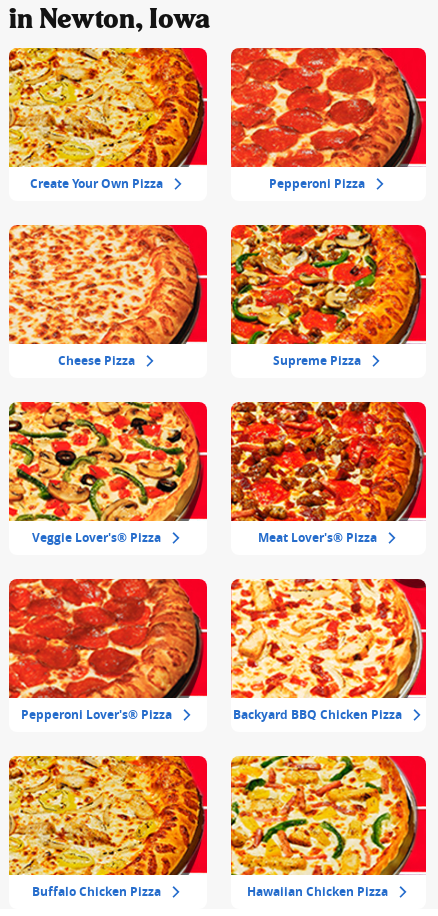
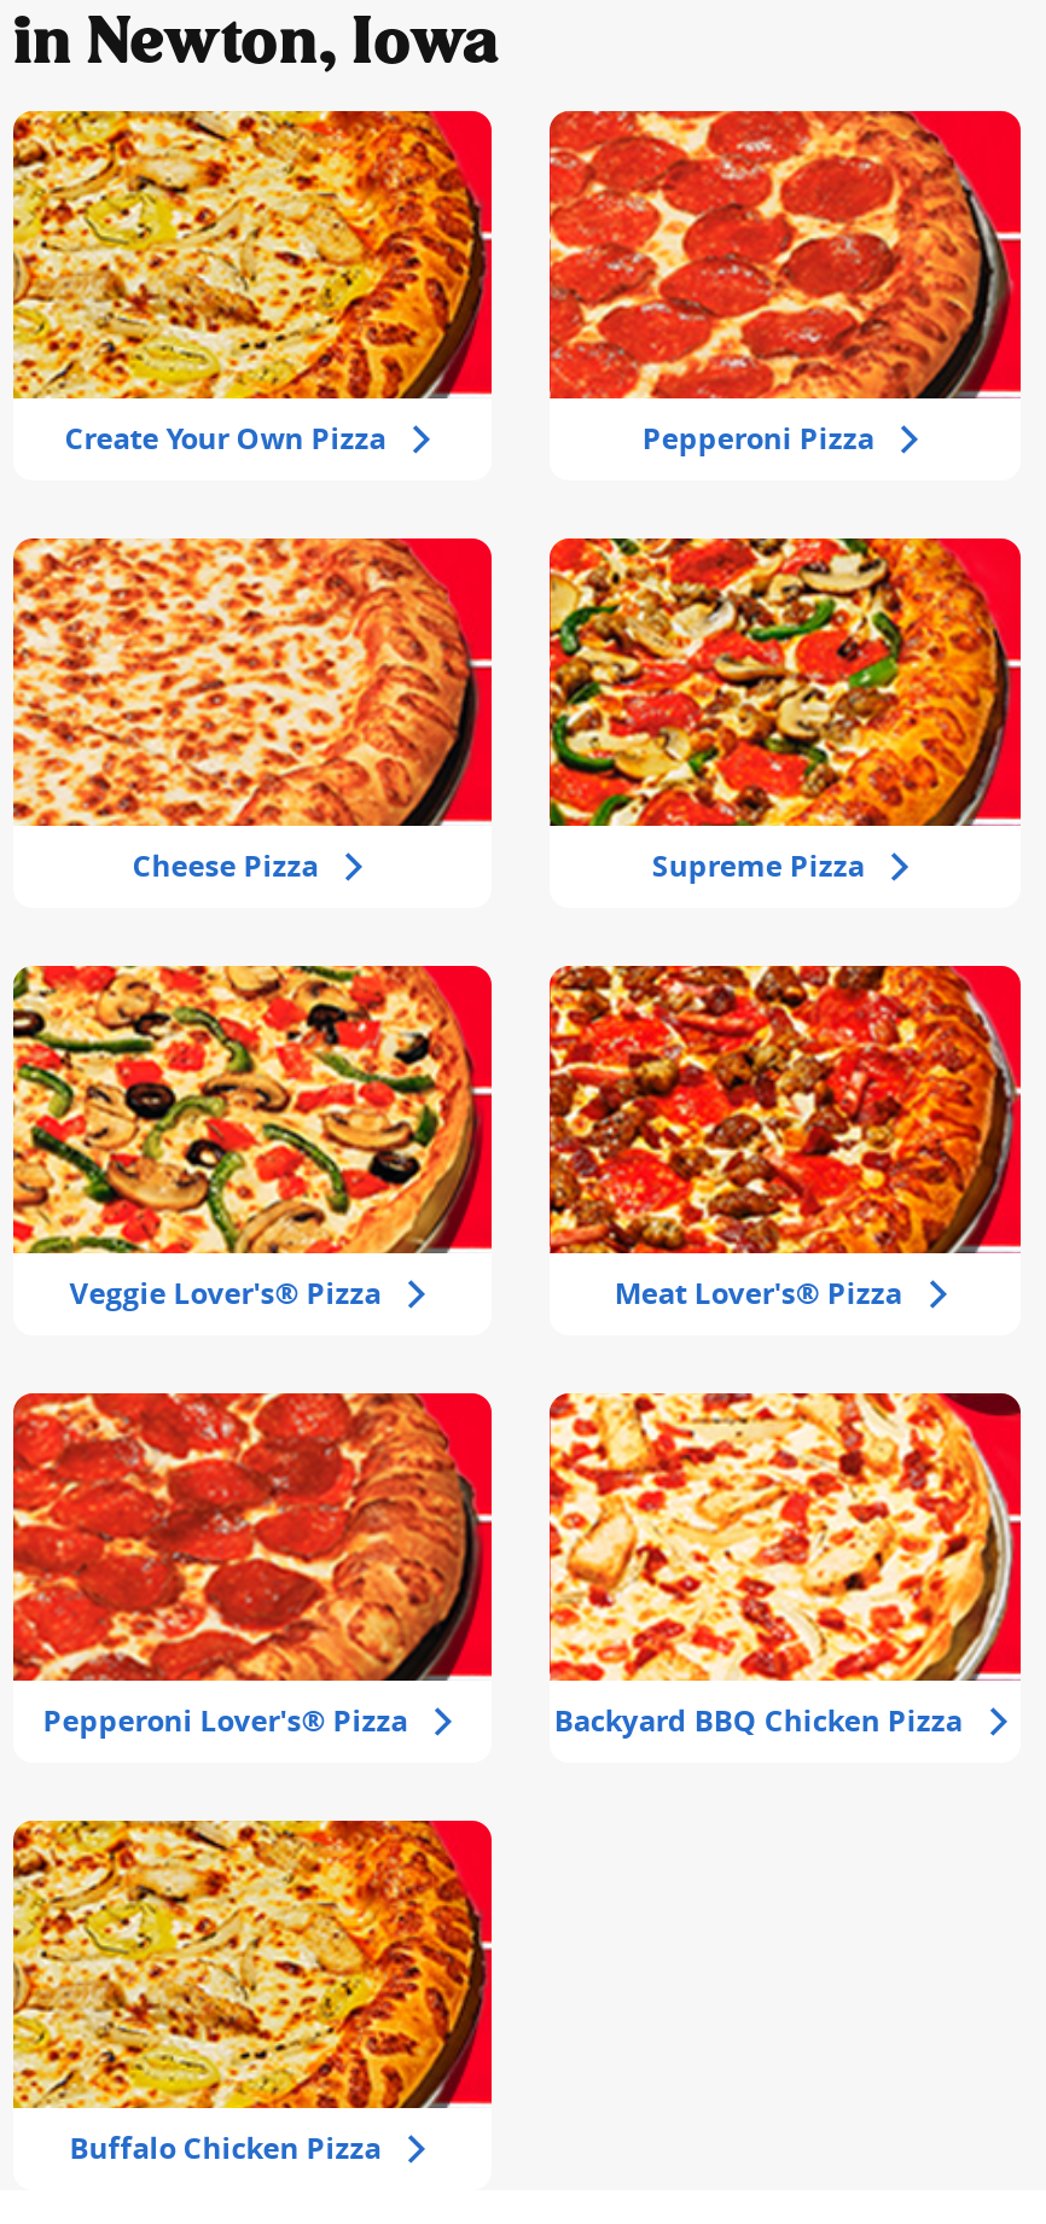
- [image]
- Hawaiian Chicken Pizza
